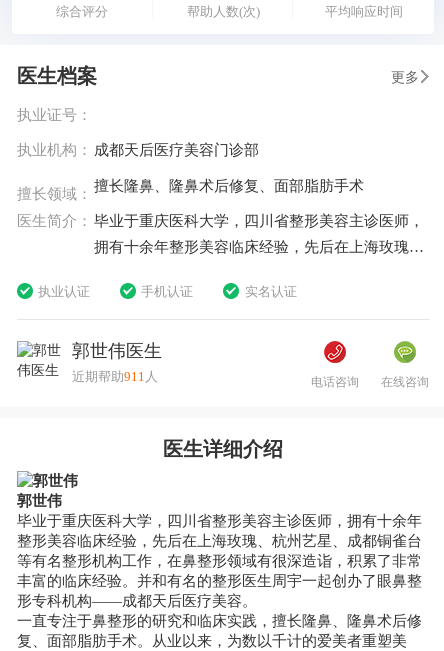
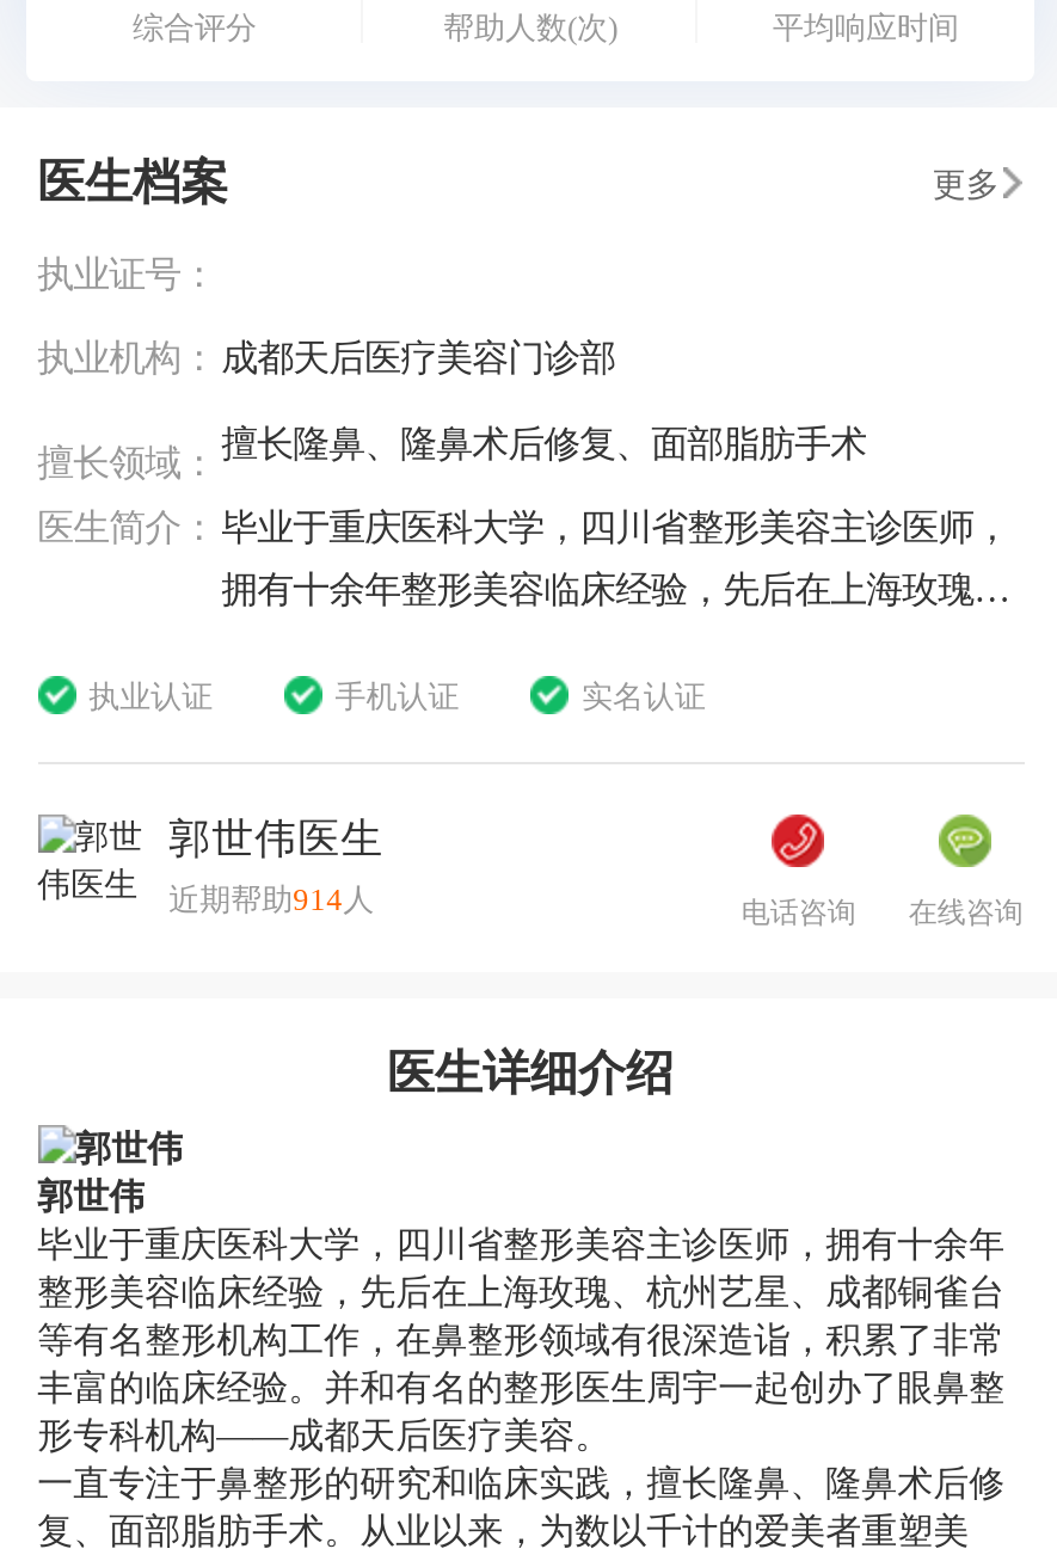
- 近期帮助911人
+ 近期帮助914人
